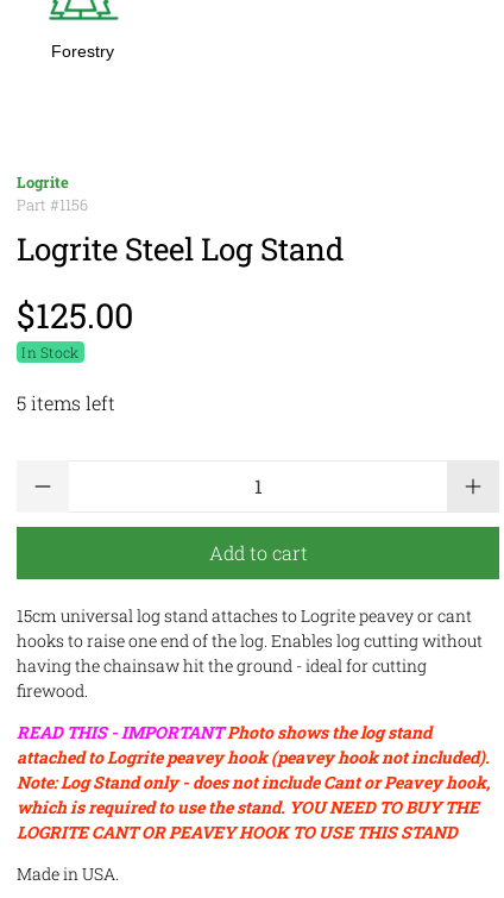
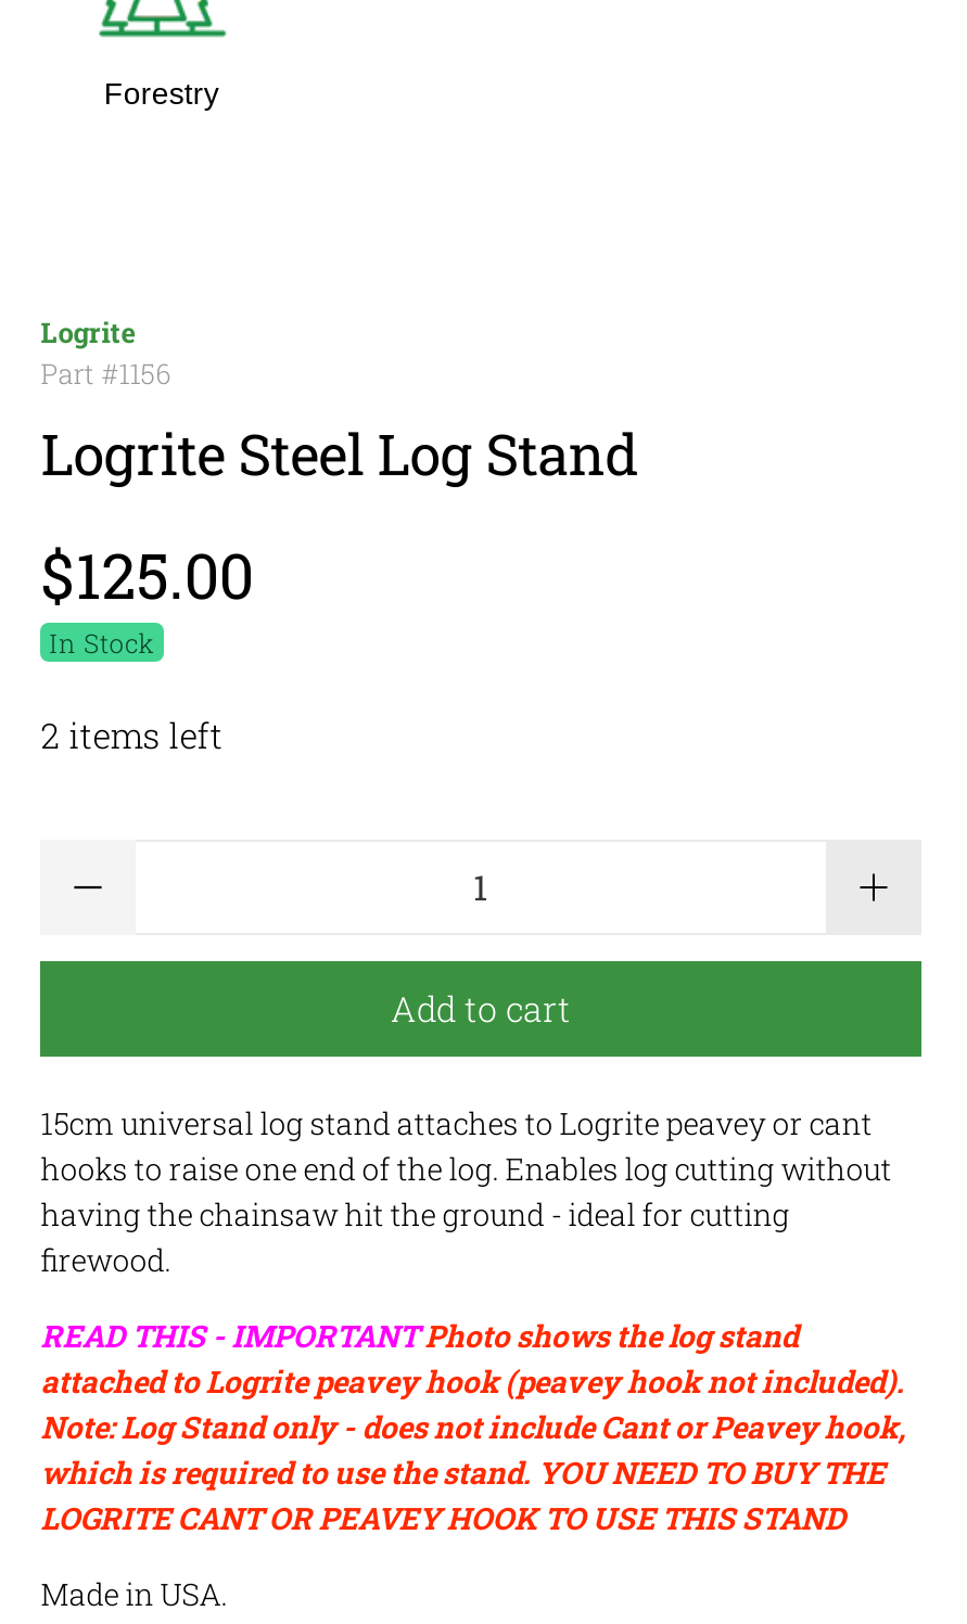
- 5 items left
+ 2 items left
